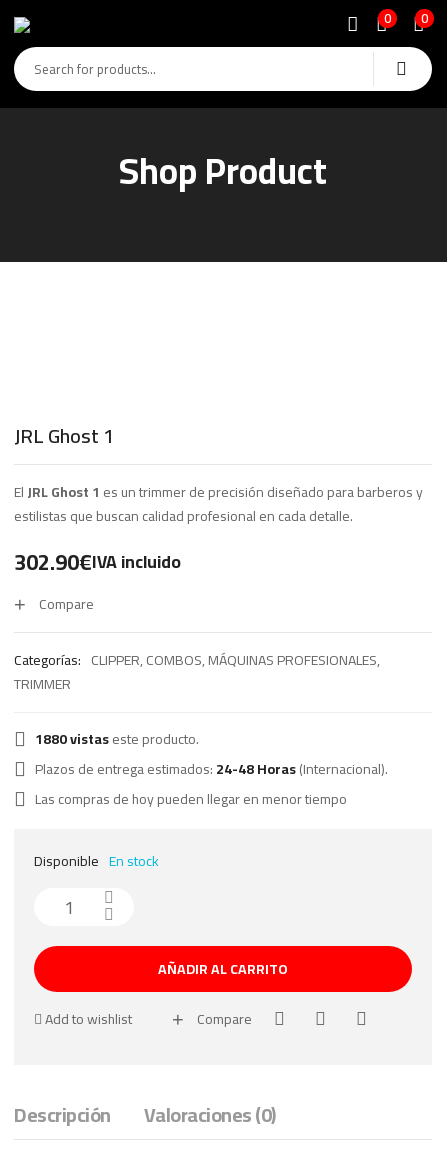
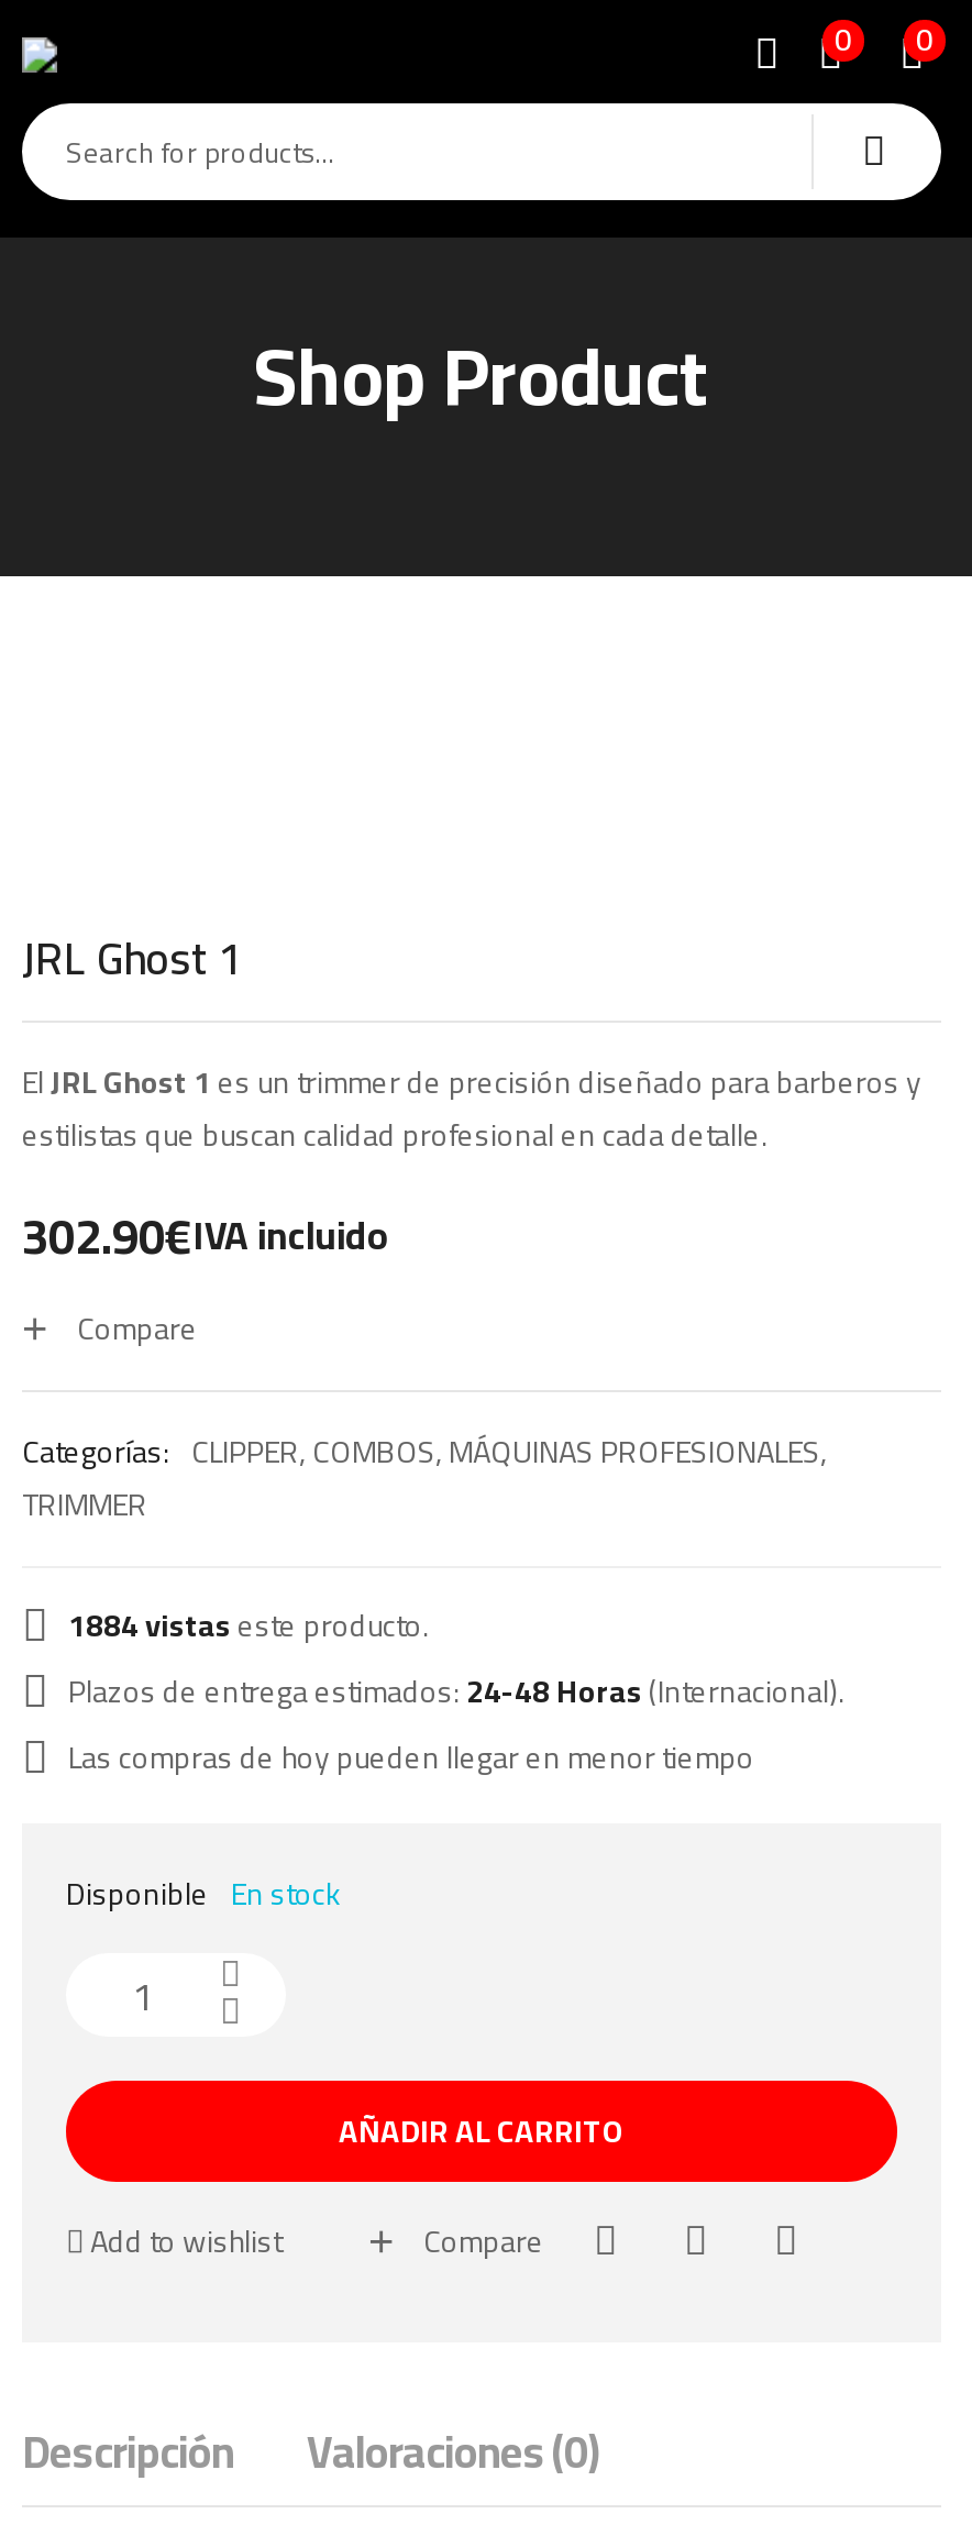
- 1880 vistas este producto.
+ 1884 vistas este producto.
